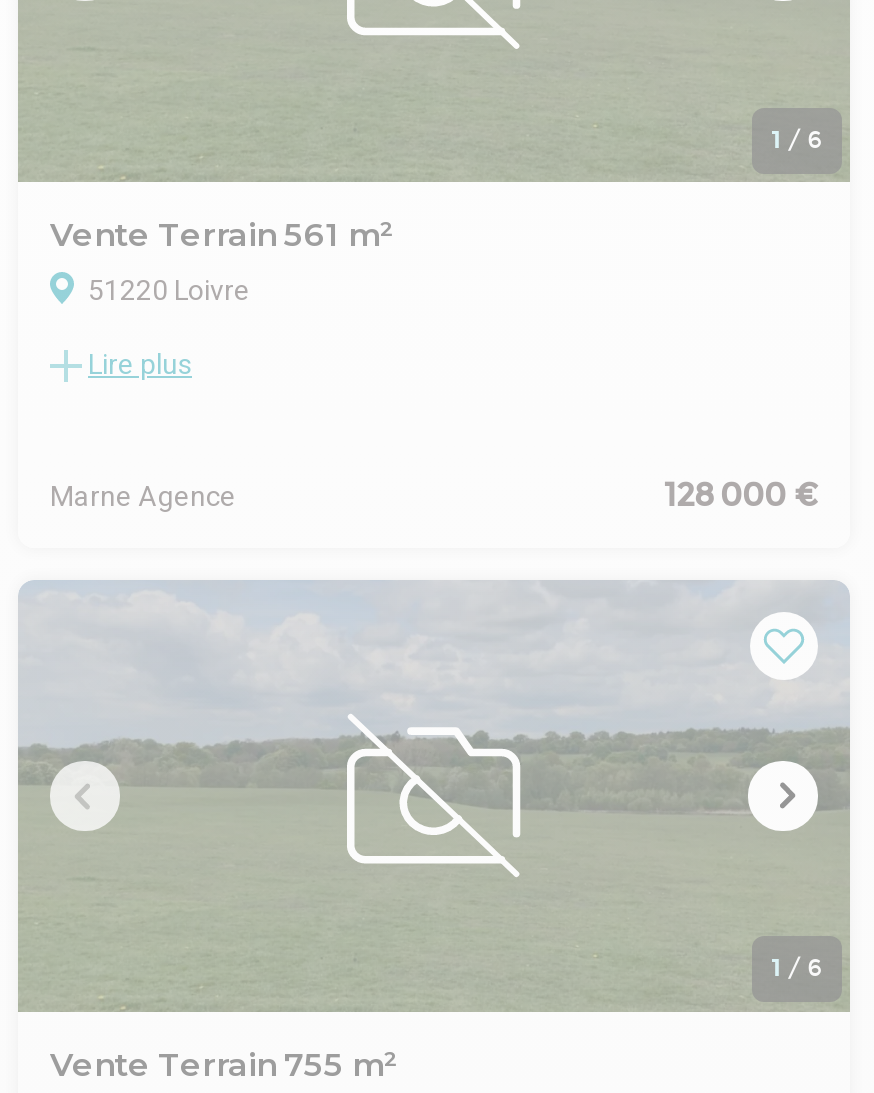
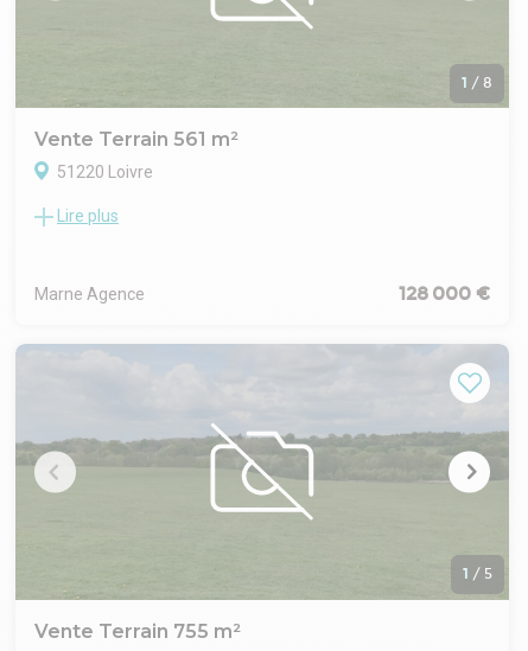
- 1 / 6
+ 1 / 8

- 1 / 6
+ 1 / 5
